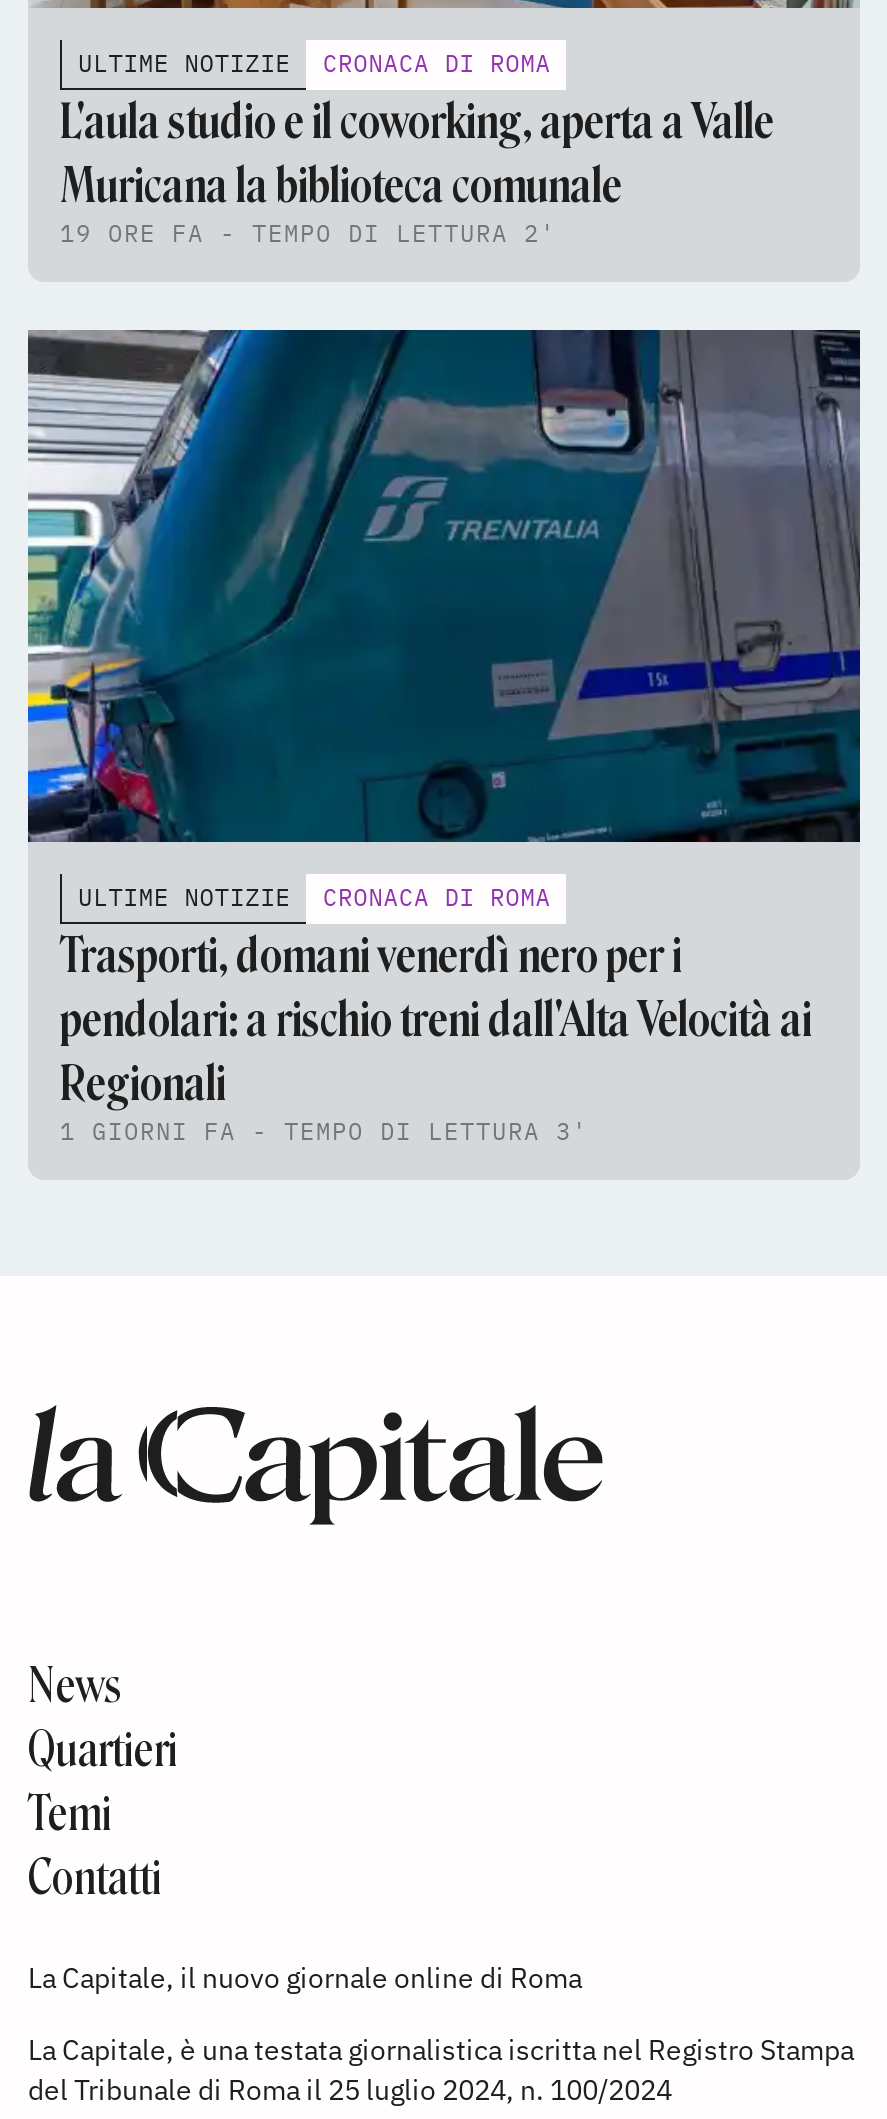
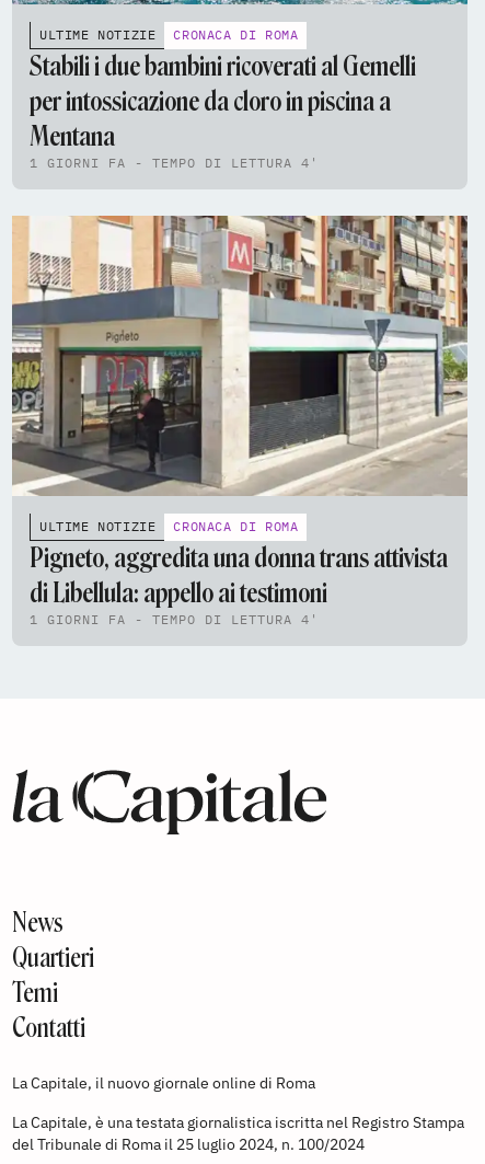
- L'aula studio e il coworking, aperta a Valle
- Muricana la biblioteca comunale
- 19 ORE FA - TEMPO DI LETTURA 2'
+ Stabili i due bambini ricoverati al Gemelli
+ per intossicazione da cloro in piscina a
+ Mentana
+ 1 GIORNI FA - TEMPO DI LETTURA 4'

- [image]
+ [image]

moved down: ULTIME NOTIZIE | CRONACA DI ROMA

- Trasporti, domani venerdì nero per i
- pendolari: a rischio treni dall'Alta Velocità ai
- Regionali
- 1 GIORNI FA - TEMPO DI LETTURA 3'
+ Pigneto, aggredita una donna trans attivista
+ di Libellula: appello ai testimoni
+ 1 GIORNI FA - TEMPO DI LETTURA 4'
